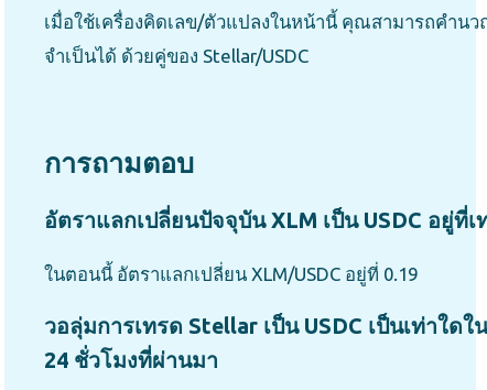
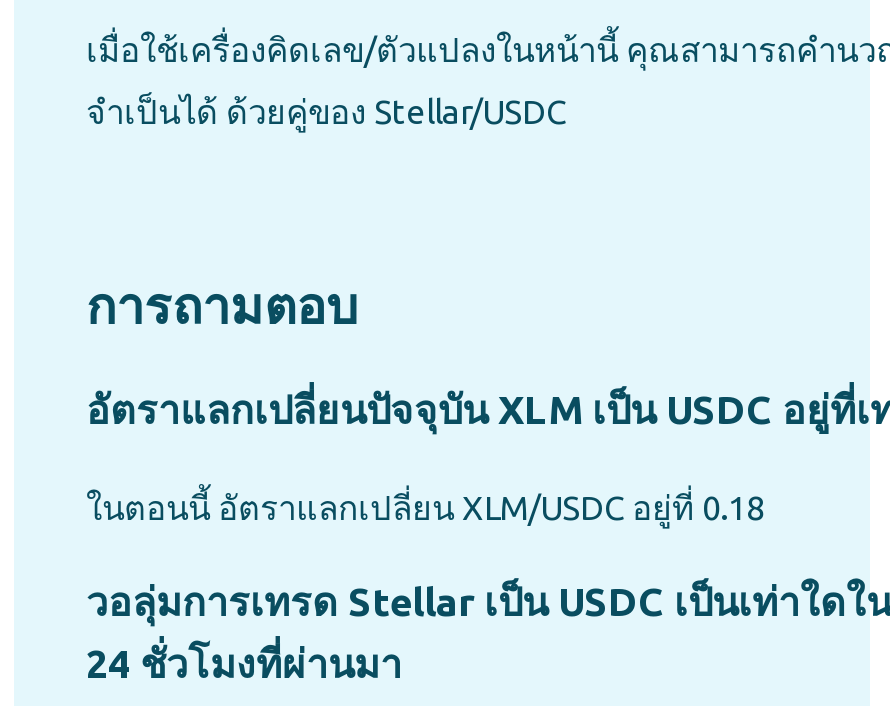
- ในตอนนี้ อัตราแลกเปลี่ยน XLM/USDC อยู่ที่ 0.19
+ ในตอนนี้ อัตราแลกเปลี่ยน XLM/USDC อยู่ที่ 0.18
